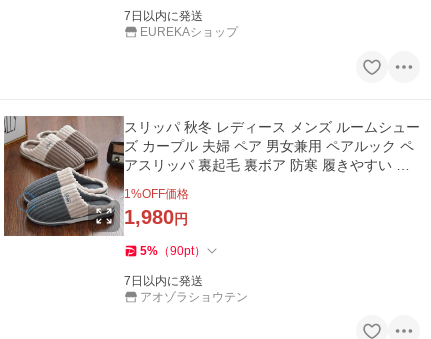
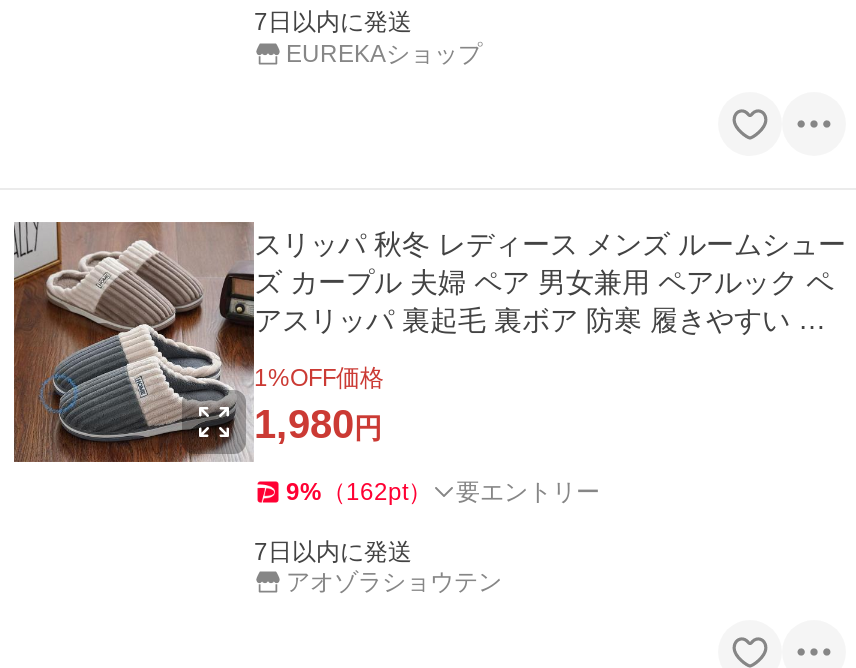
- 5%（90pt）
+ 9%（162pt）
+ 要エントリー
